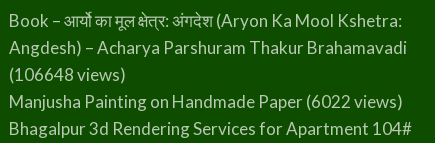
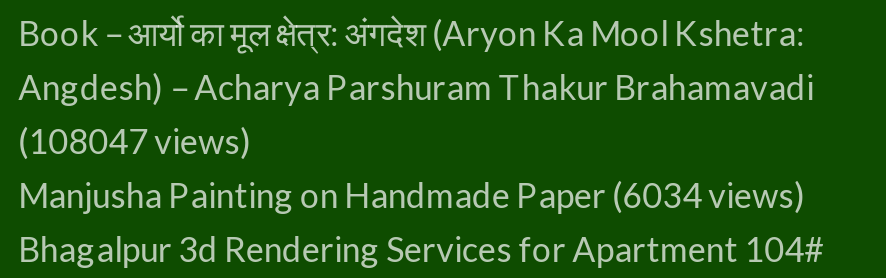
- (106648 views)
+ (108047 views)

- Manjusha Painting on Handmade Paper (6022 views)
+ Manjusha Painting on Handmade Paper (6034 views)
